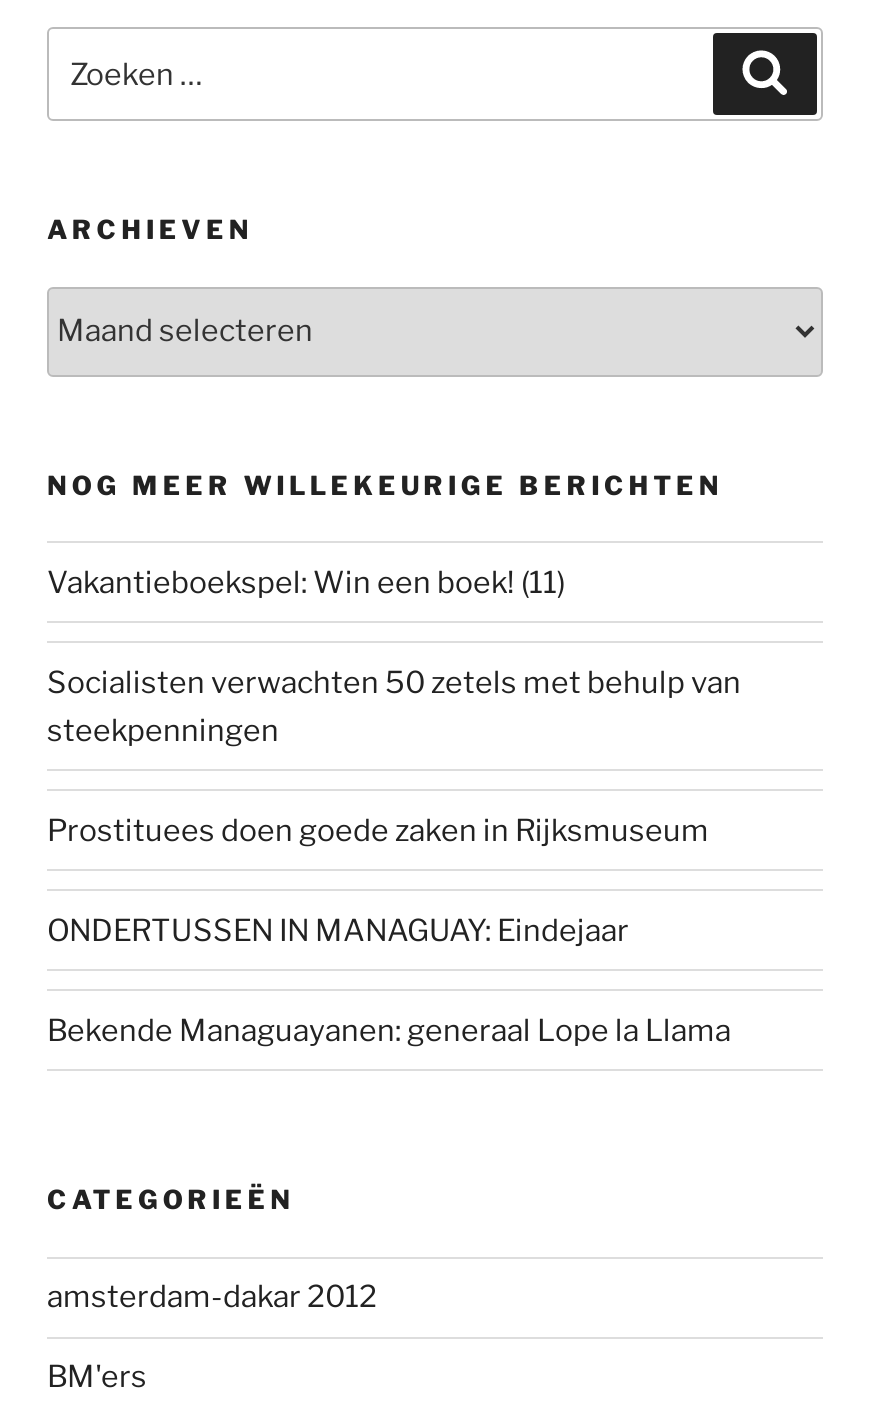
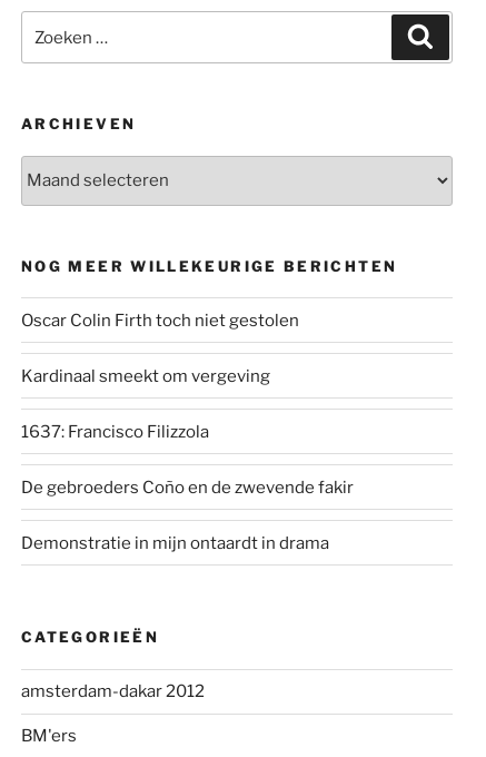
- Vakantieboekspel: Win een boek! (11)
+ Oscar Colin Firth toch niet gestolen

- Socialisten verwachten 50 zetels met behulp van
- steekpenningen
+ Kardinaal smeekt om vergeving

- Prostituees doen goede zaken in Rijksmuseum
+ 1637: Francisco Filizzola

- ONDERTUSSEN IN MANAGUAY: Eindejaar
+ De gebroeders Coño en de zwevende fakir

- Bekende Managuayanen: generaal Lope la Llama
+ Demonstratie in mijn ontaardt in drama
